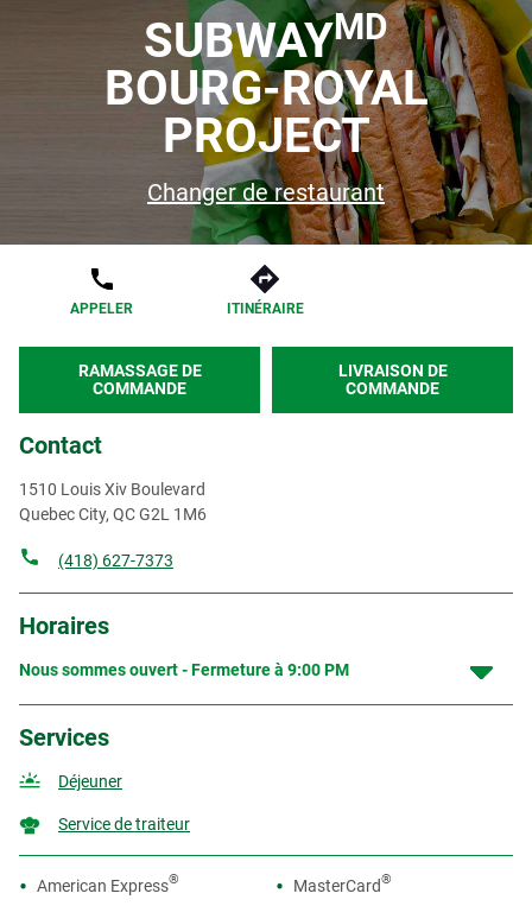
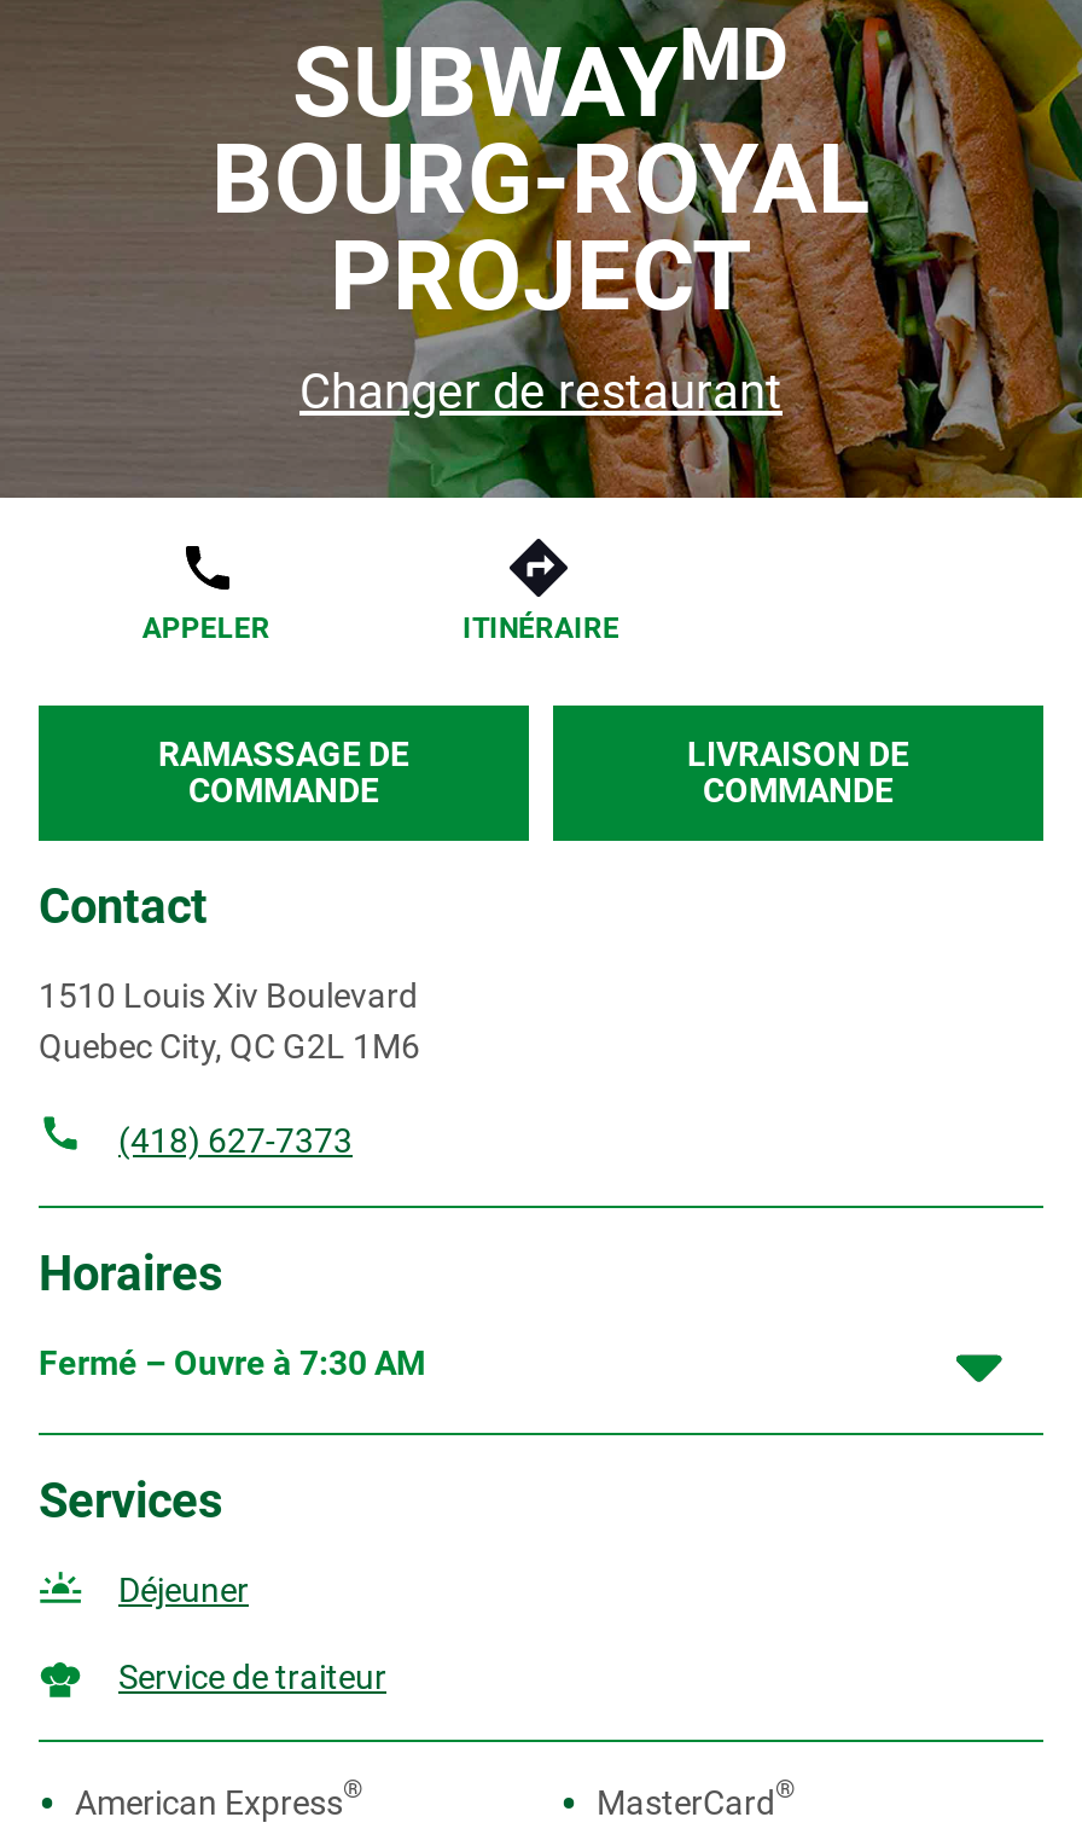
- Nous sommes ouvert - Fermeture à 9:00 PM
+ Fermé – Ouvre à 7:30 AM
